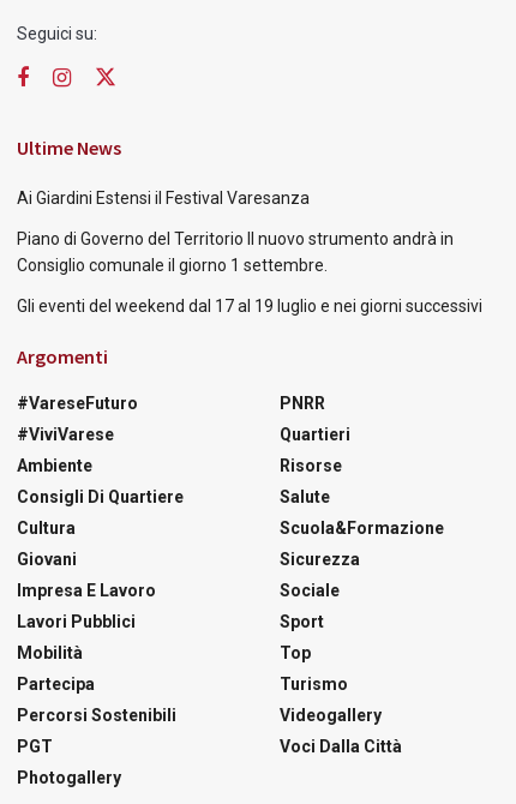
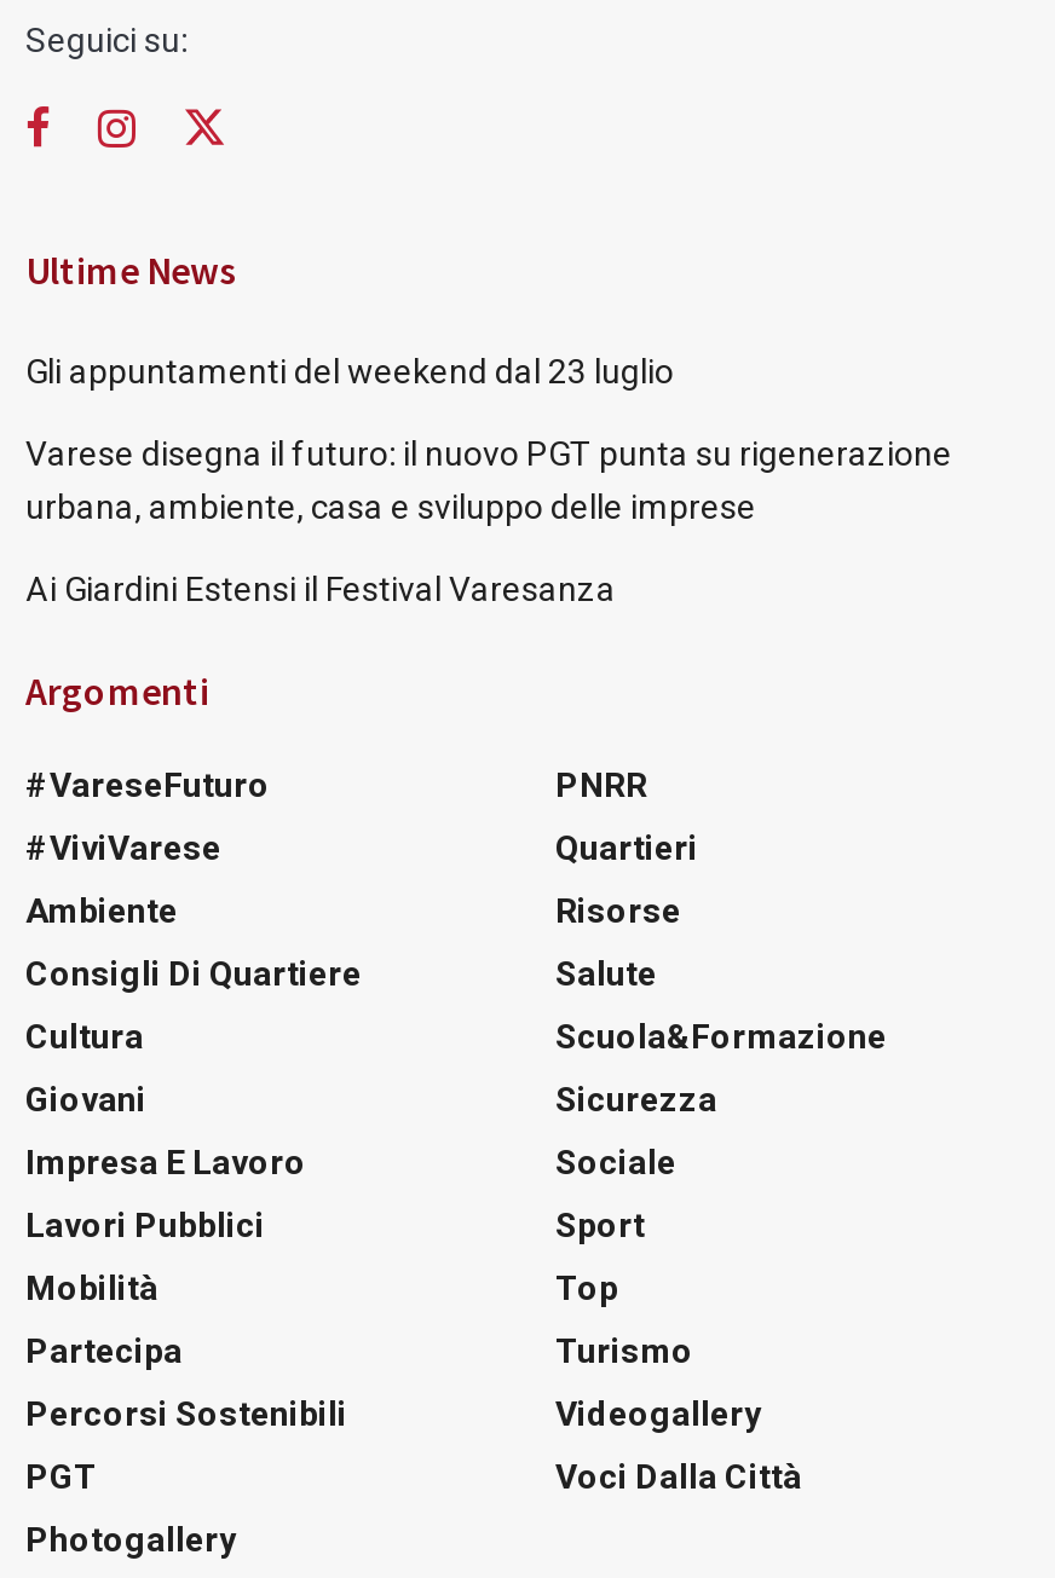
+ Gli appuntamenti del weekend dal 23 luglio
+ Varese disegna il futuro: il nuovo PGT punta su rigenerazione
+ urbana, ambiente, casa e sviluppo delle imprese

moved down: Ai Giardini Estensi il Festival Varesanza

- Piano di Governo del Territorio Il nuovo strumento andrà in
- Consiglio comunale il giorno 1 settembre.
- Gli eventi del weekend dal 17 al 19 luglio e nei giorni successivi
